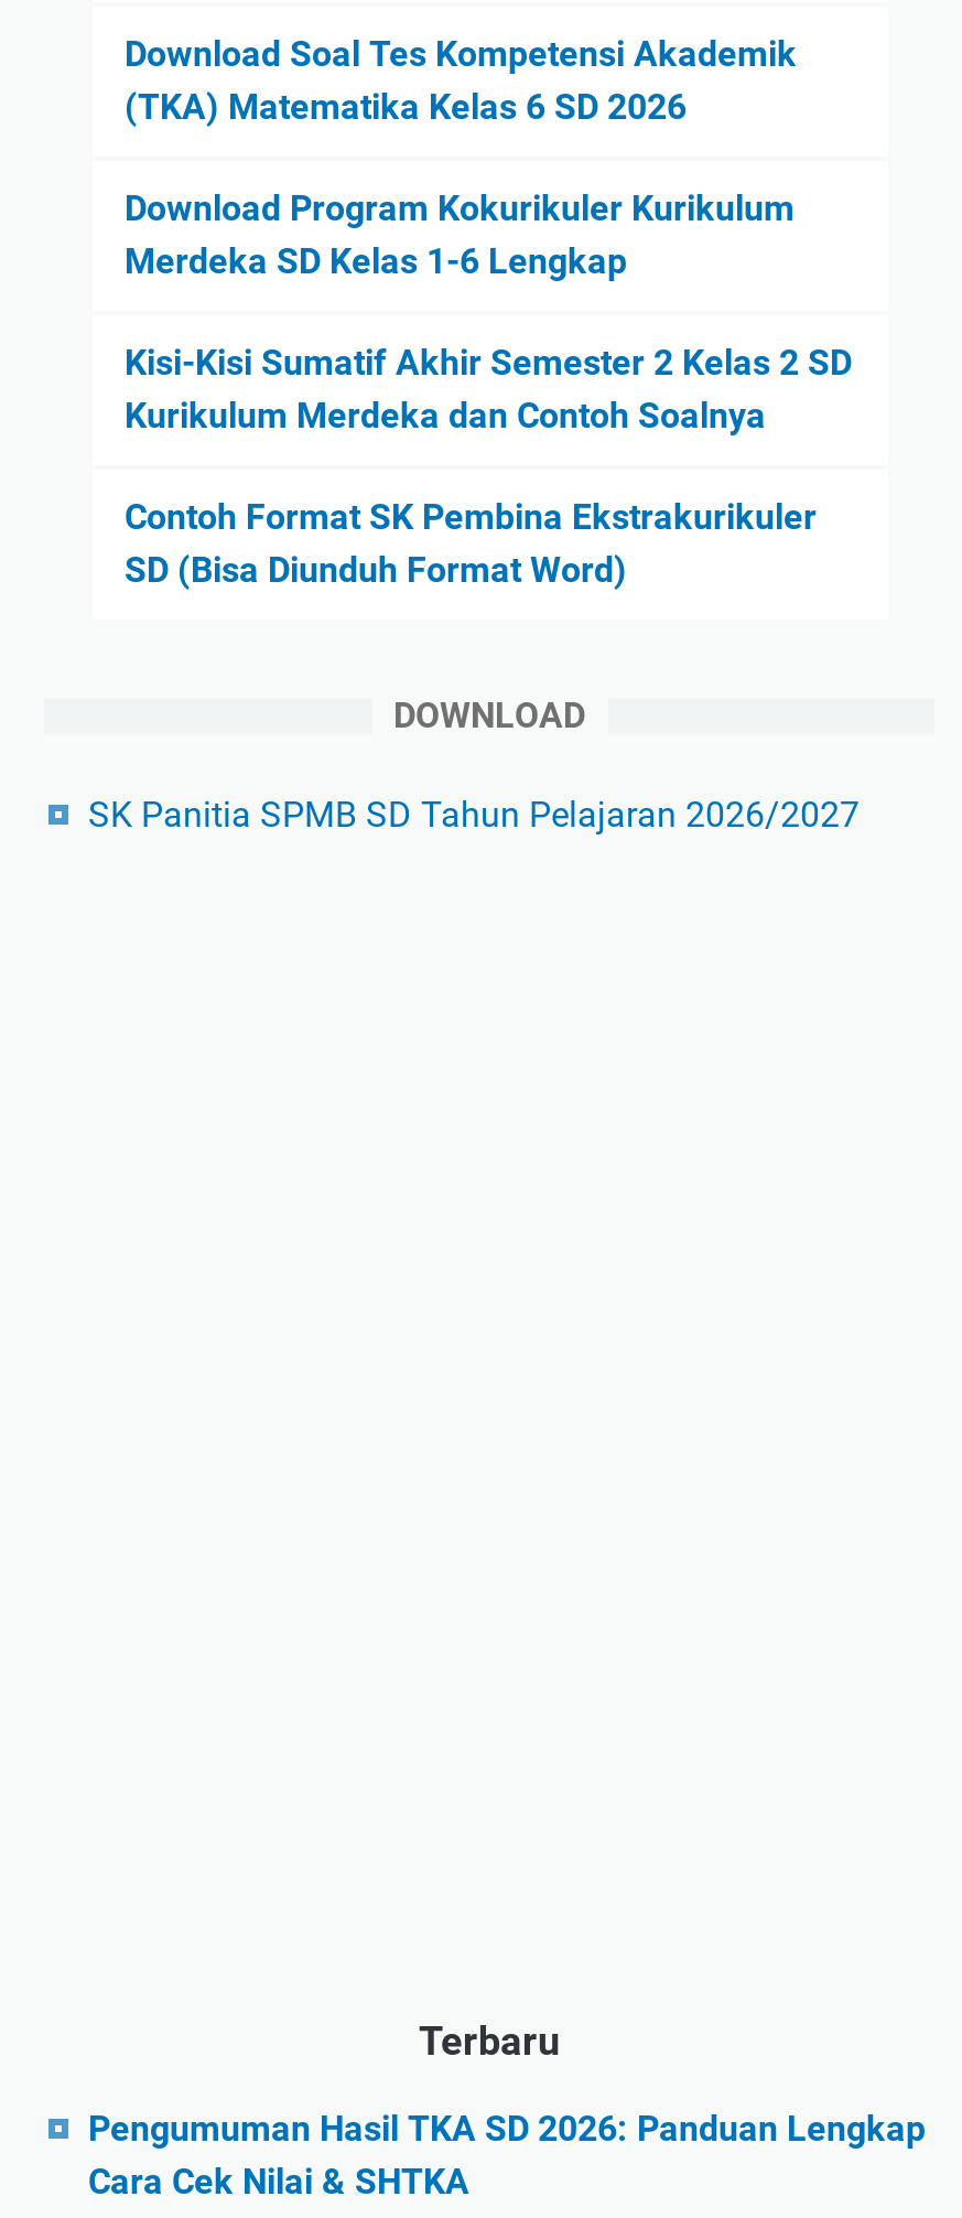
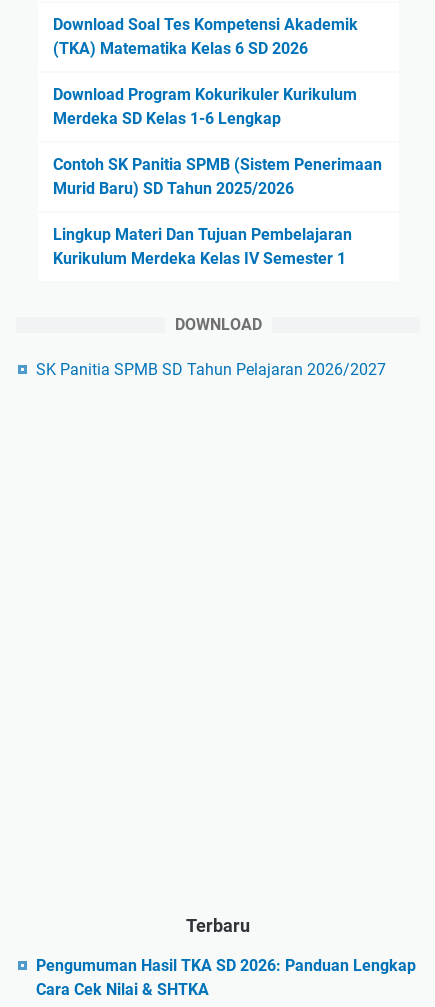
- Kisi-Kisi Sumatif Akhir Semester 2 Kelas 2 SD
- Kurikulum Merdeka dan Contoh Soalnya
+ Contoh SK Panitia SPMB (Sistem Penerimaan
+ Murid Baru) SD Tahun 2025/2026

- Contoh Format SK Pembina Ekstrakurikuler
- SD (Bisa Diunduh Format Word)
+ Lingkup Materi Dan Tujuan Pembelajaran
+ Kurikulum Merdeka Kelas IV Semester 1
